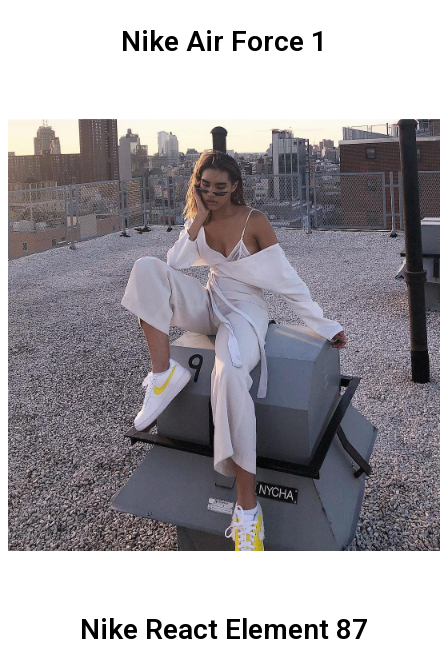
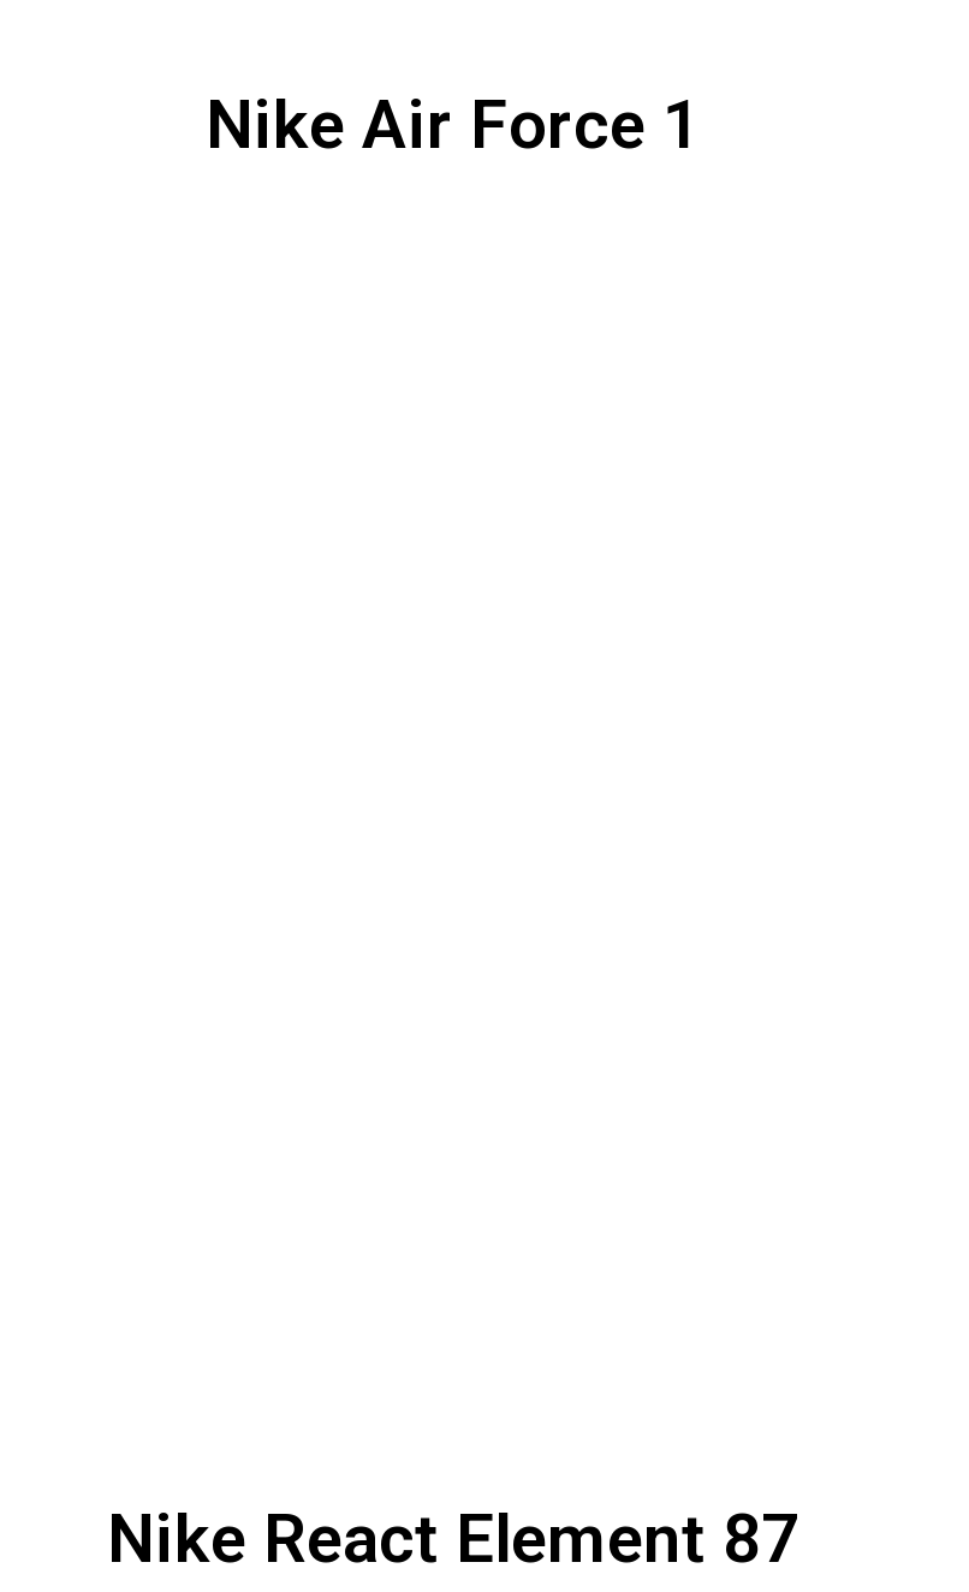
- [image]
